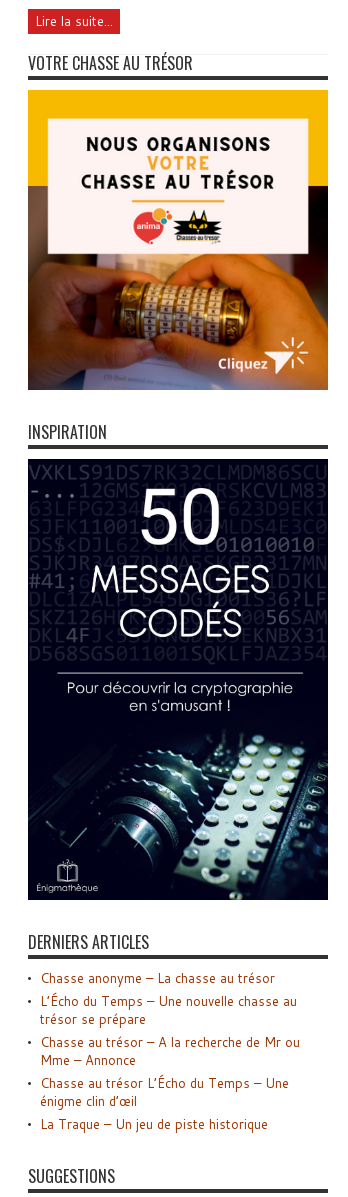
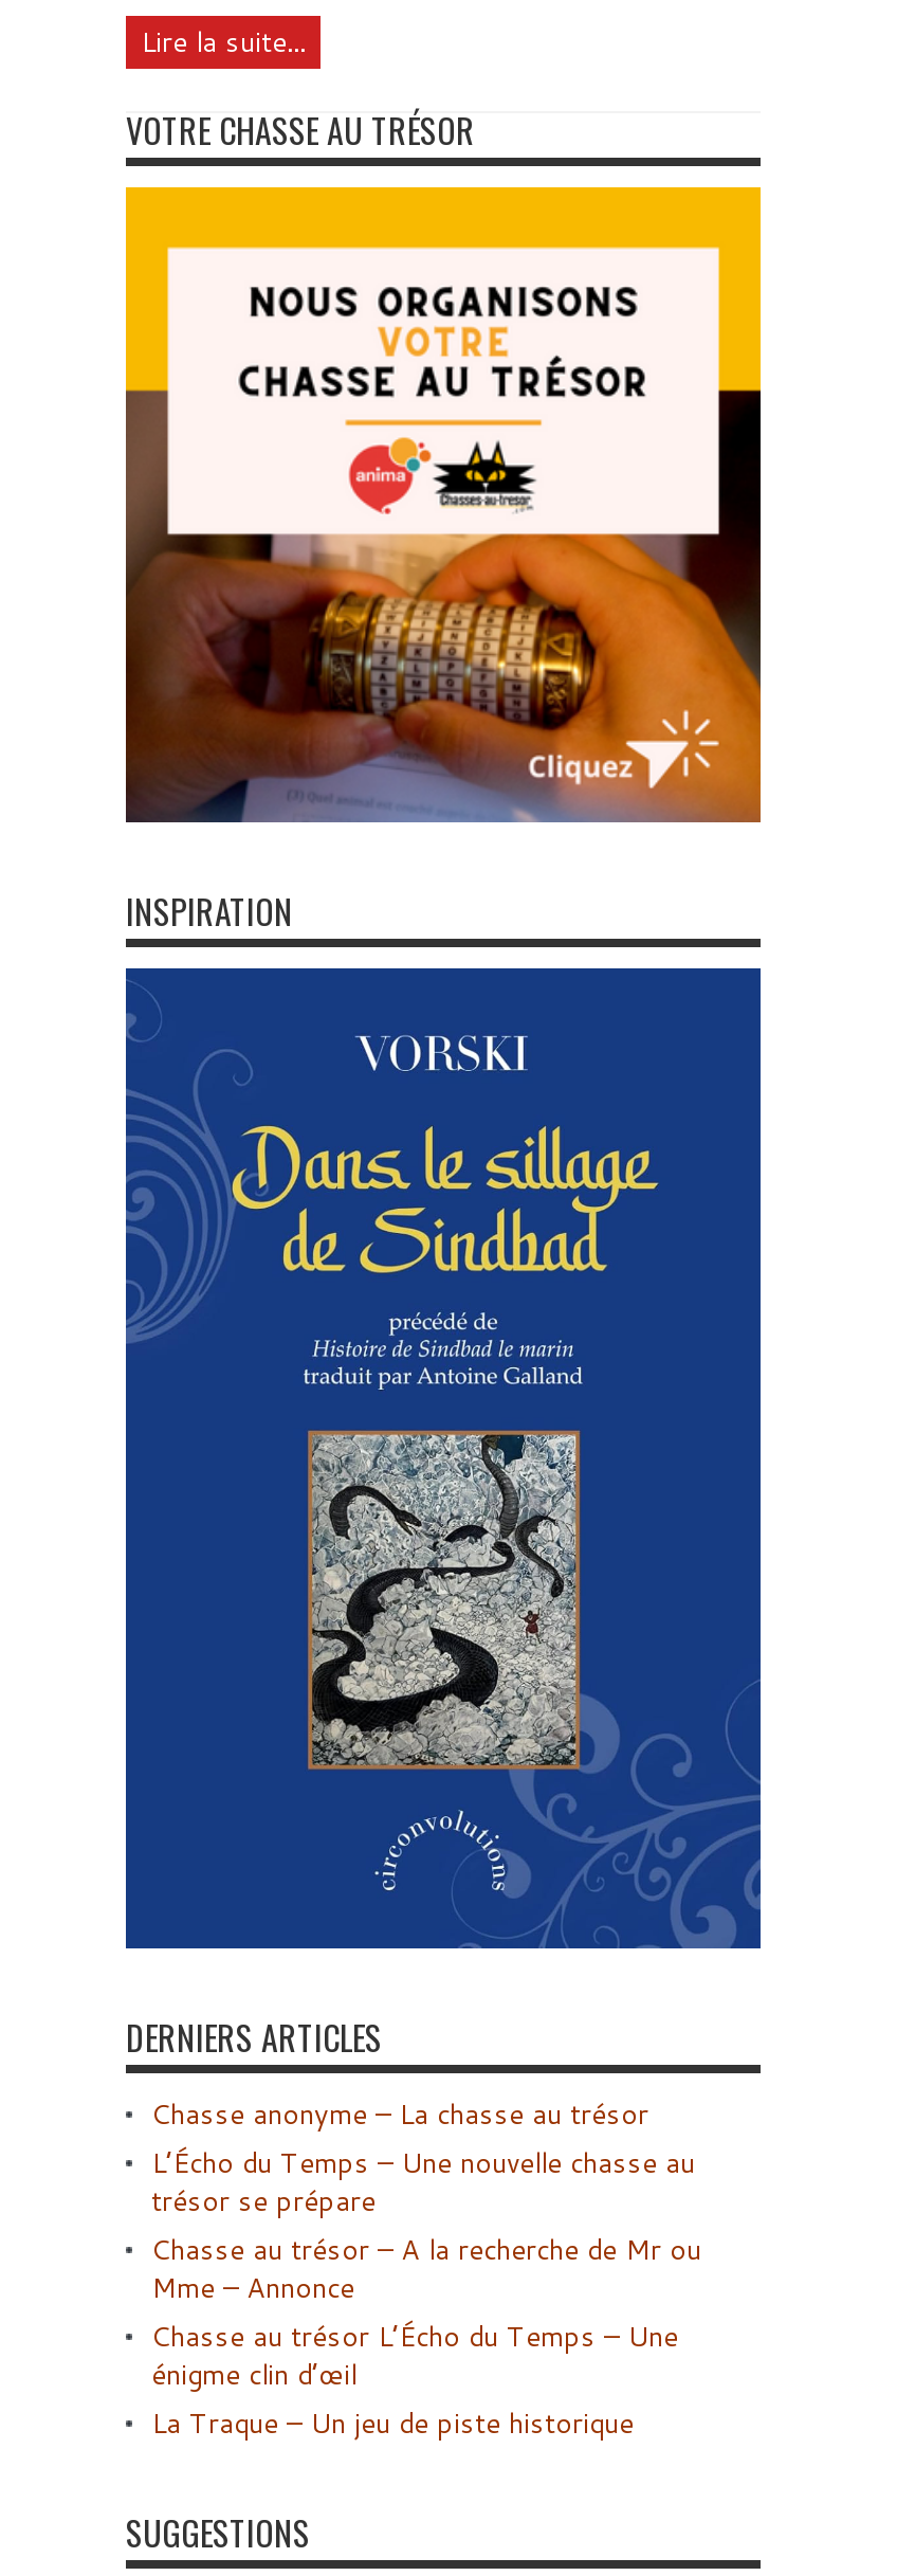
- [image]
+ [image]
